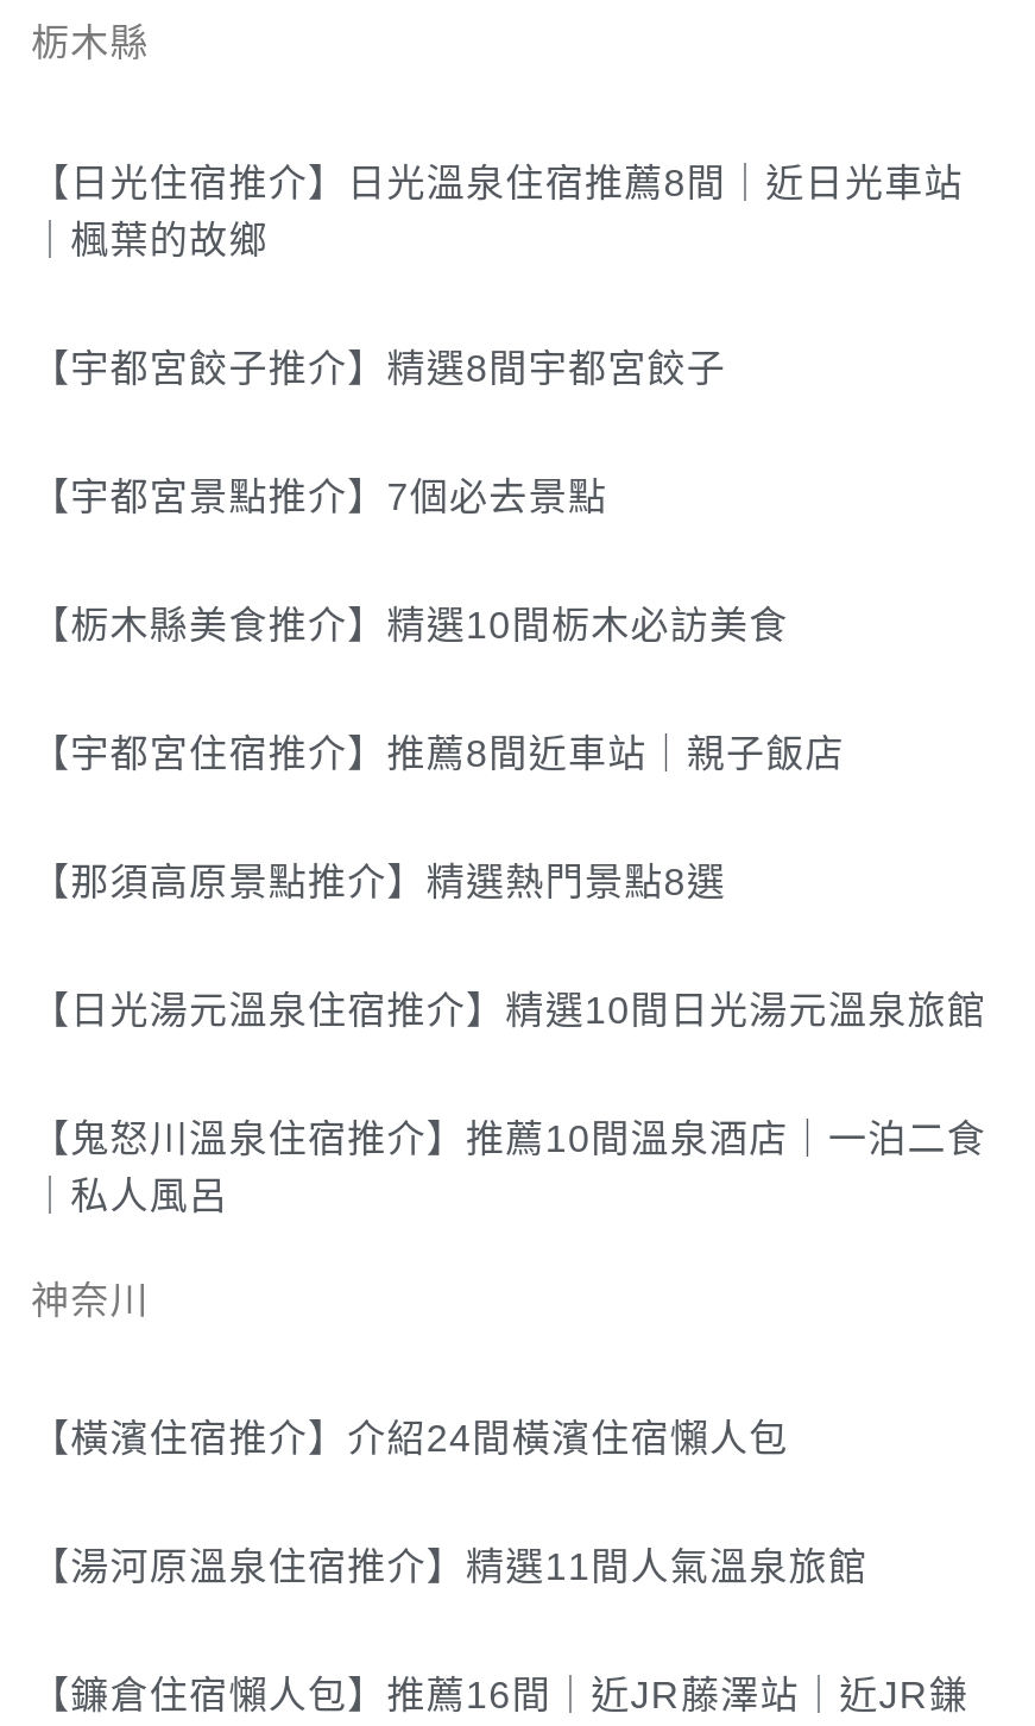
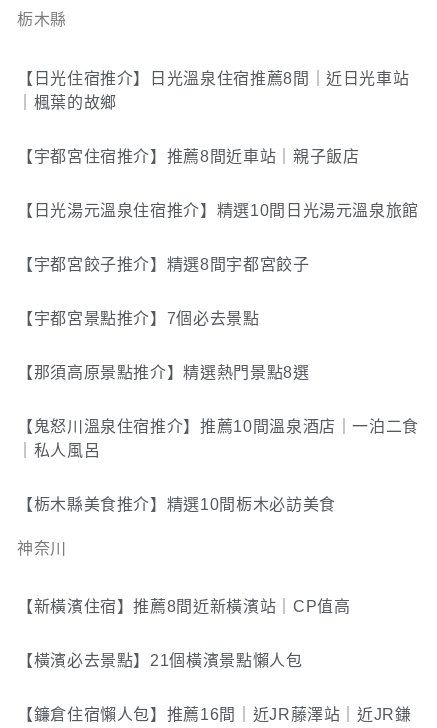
moved down: 【宇都宮餃子推介】精選8間宇都宮餃子 | 【宇都宮景點推介】7個必去景點

moved down: 【栃木縣美食推介】精選10間栃木必訪美食

moved up: 【宇都宮住宿推介】推薦8間近車站｜親子飯店

moved up: 【日光湯元溫泉住宿推介】精選10間日光湯元溫泉旅館

moved up: 【鬼怒川溫泉住宿推介】推薦10間溫泉酒店｜一泊二食 | ｜私人風呂

- 【橫濱住宿推介】介紹24間橫濱住宿懶人包
+ 【新橫濱住宿】推薦8間近新橫濱站｜CP值高

- 【湯河原溫泉住宿推介】精選11間人氣溫泉旅館
+ 【橫濱必去景點】21個橫濱景點懶人包
